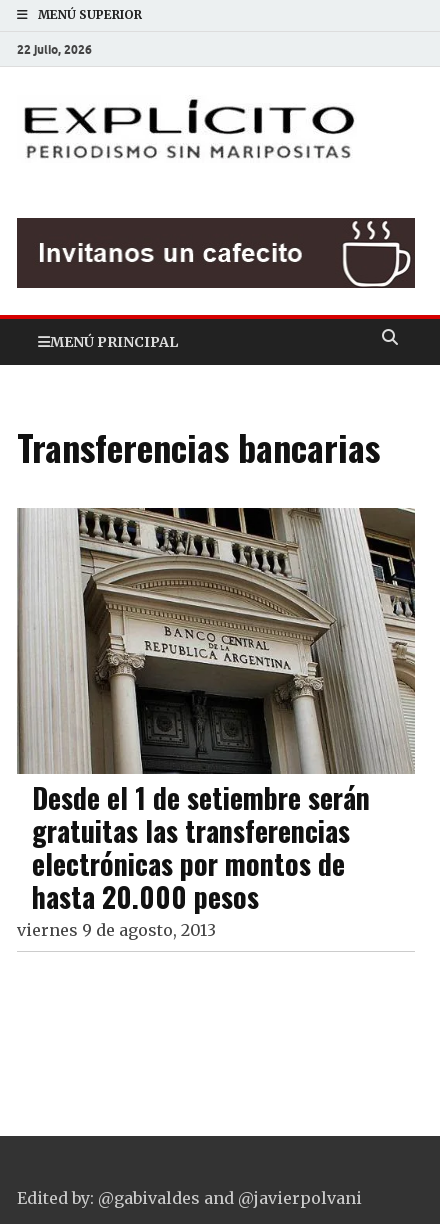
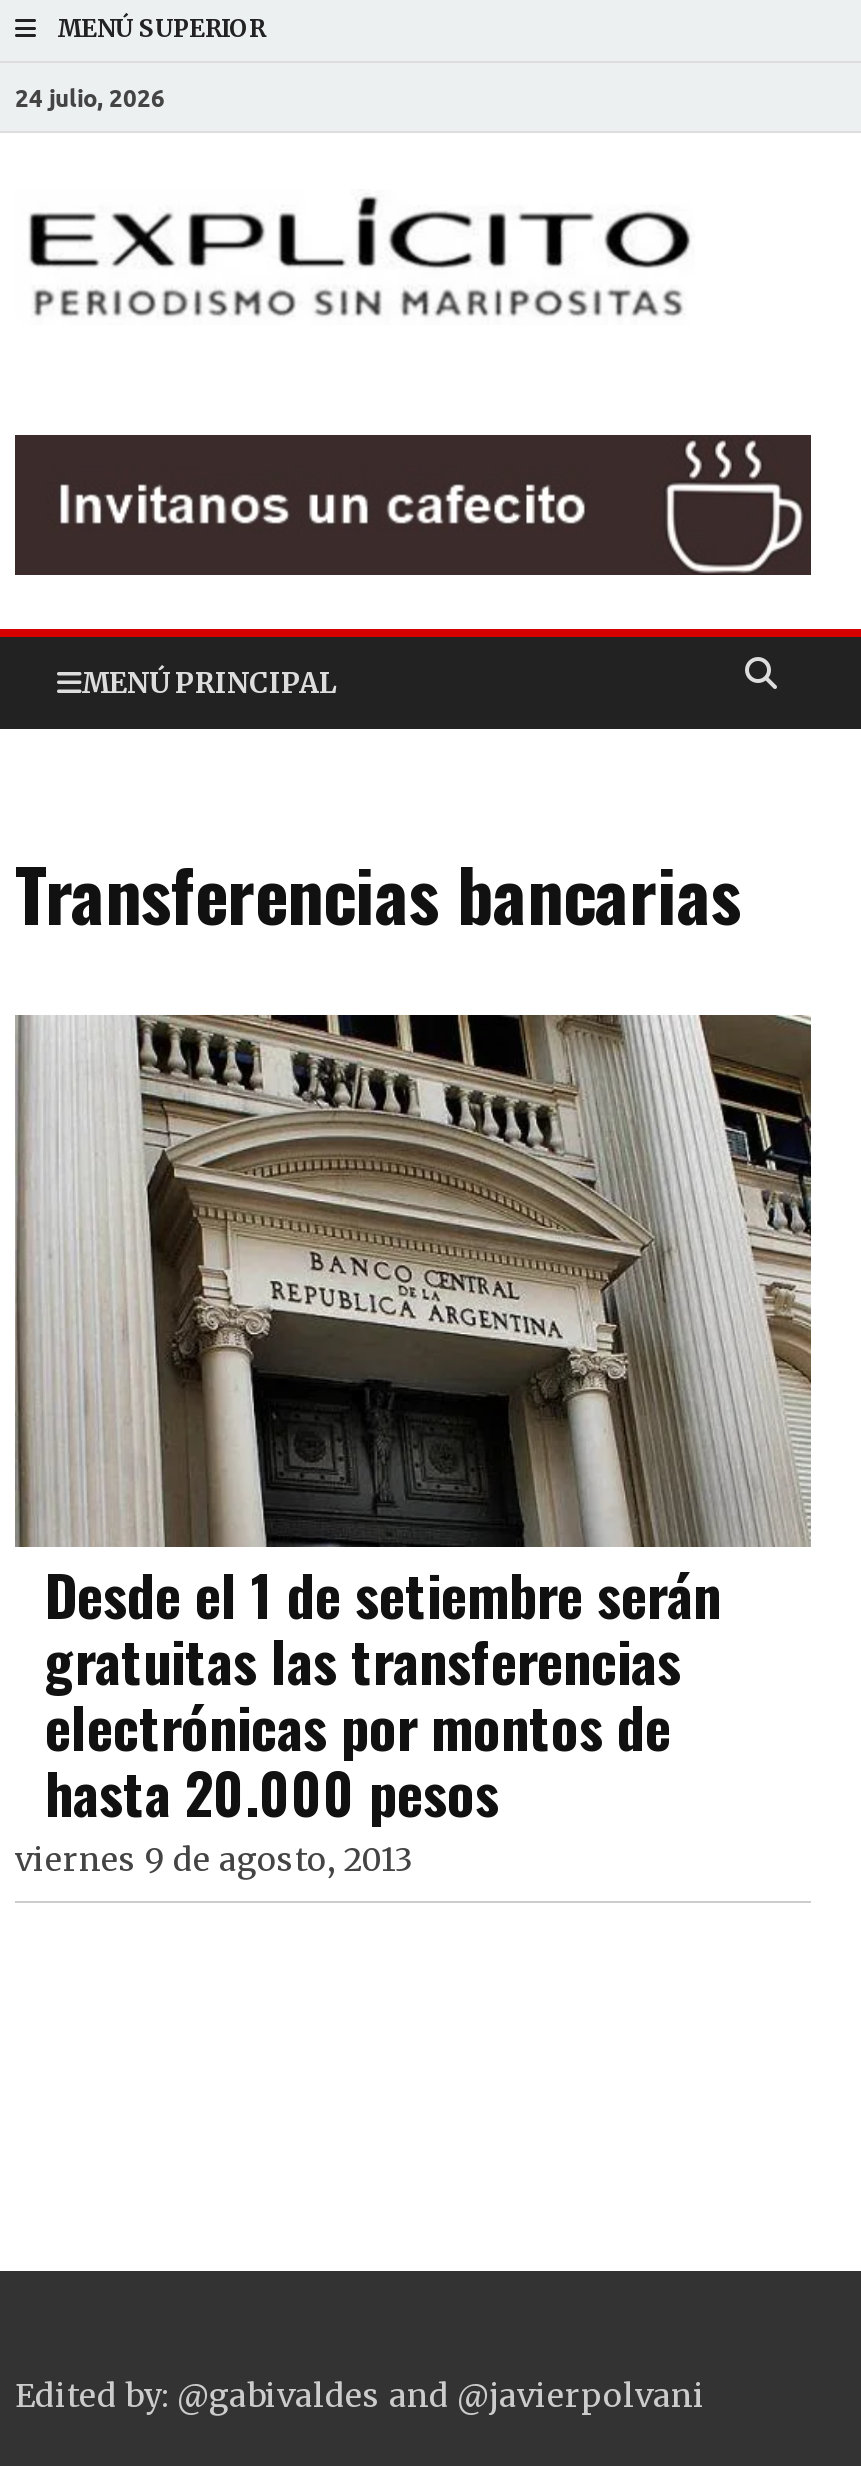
- 22 julio, 2026
+ 24 julio, 2026
